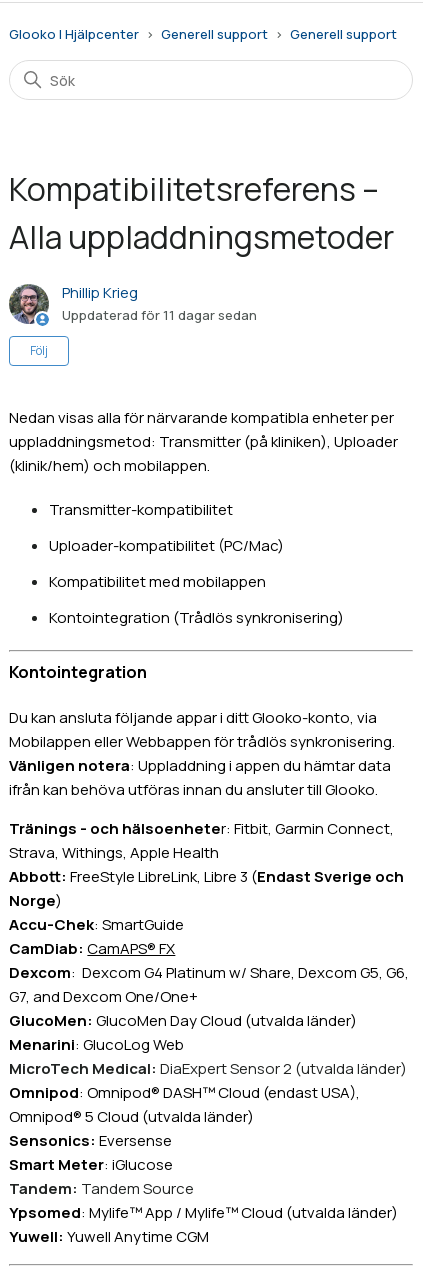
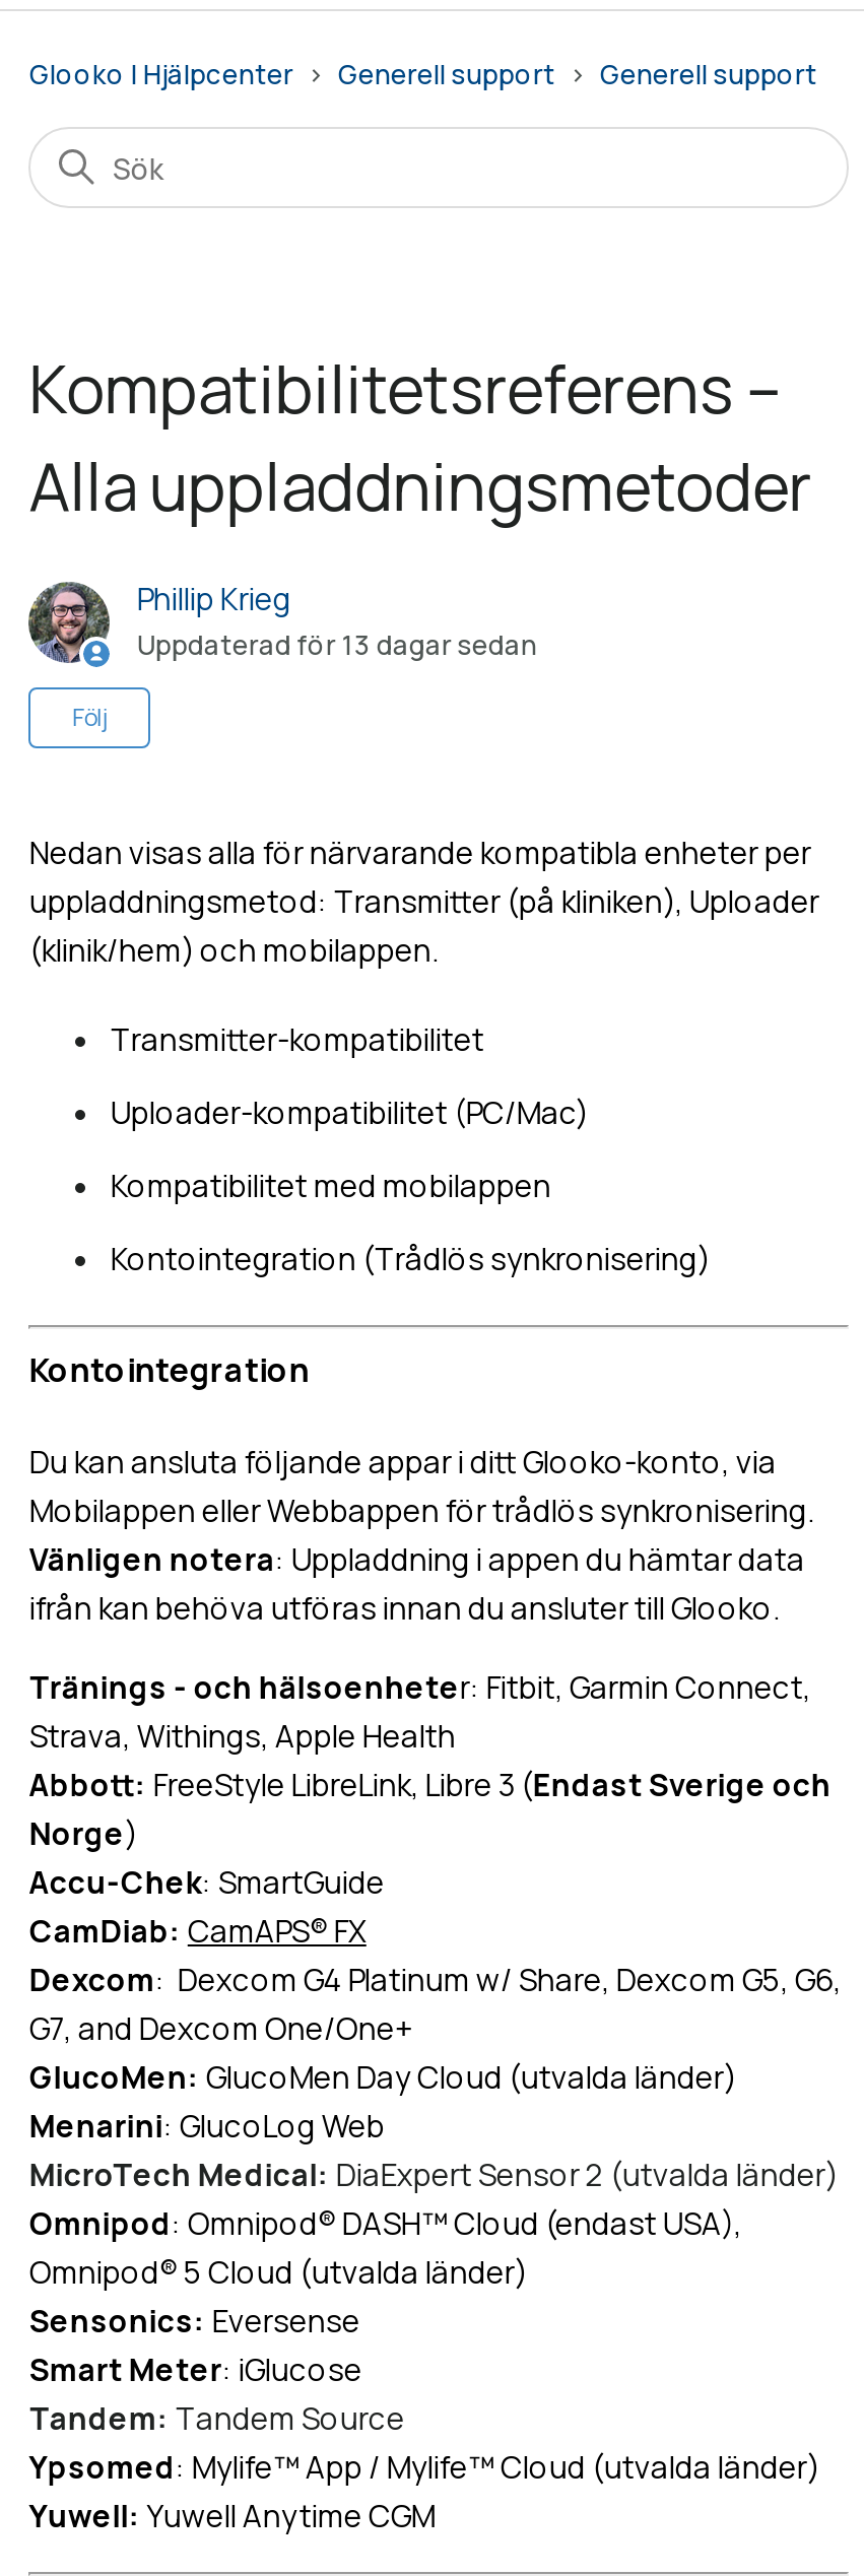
- Uppdaterad för 11 dagar sedan
+ Uppdaterad för 13 dagar sedan
